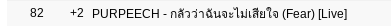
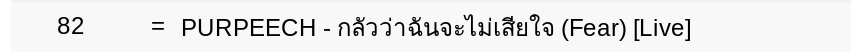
- +2 PURPEECH - กลัวว่าฉันจะไม่เสียใจ (Fear) [Live]
+ = PURPEECH - กลัวว่าฉันจะไม่เสียใจ (Fear) [Live]
